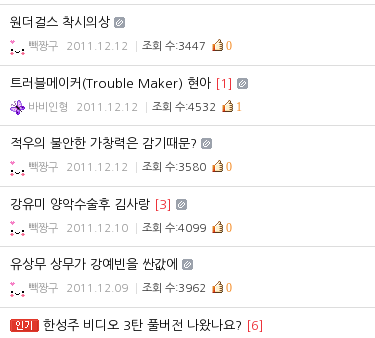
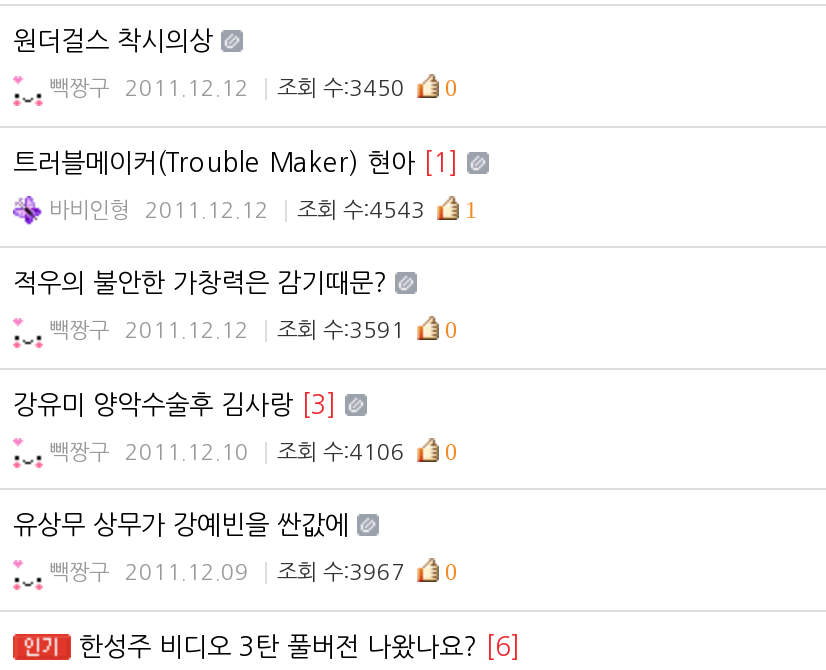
- 조회 수:3447
+ 조회 수:3450

- 바비인형 2011.12.12 조회 수:4532 1
+ 바비인형 2011.12.12 조회 수:4543 1

- 조회 수:3580
+ 조회 수:3591

- 빽짱구 2011.12.10 조회 수:4099 0
+ 빽짱구 2011.12.10 조회 수:4106 0

- 조회 수:3962
+ 조회 수:3967
